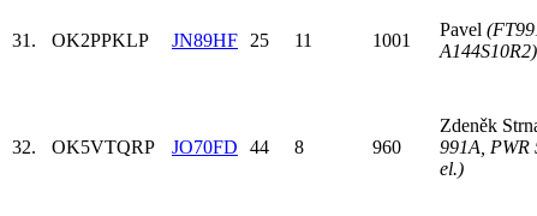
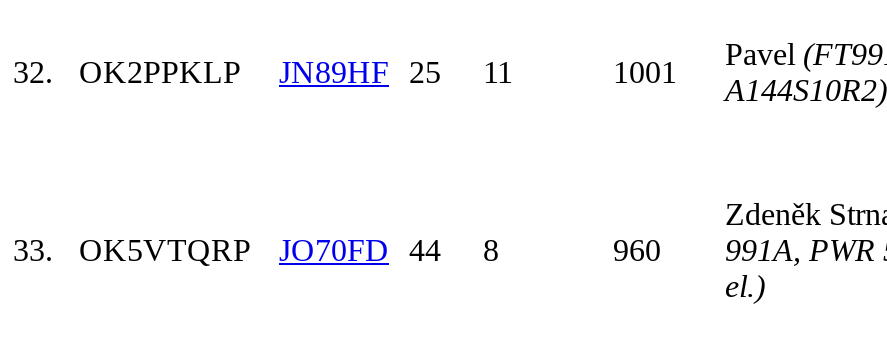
- 31. OK2PPKLP JN89HF 25 11
+ 32. OK2PPKLP JN89HF 25 11

- 32. OK5VTQRP JO70FD 44 8
+ 33. OK5VTQRP JO70FD 44 8
